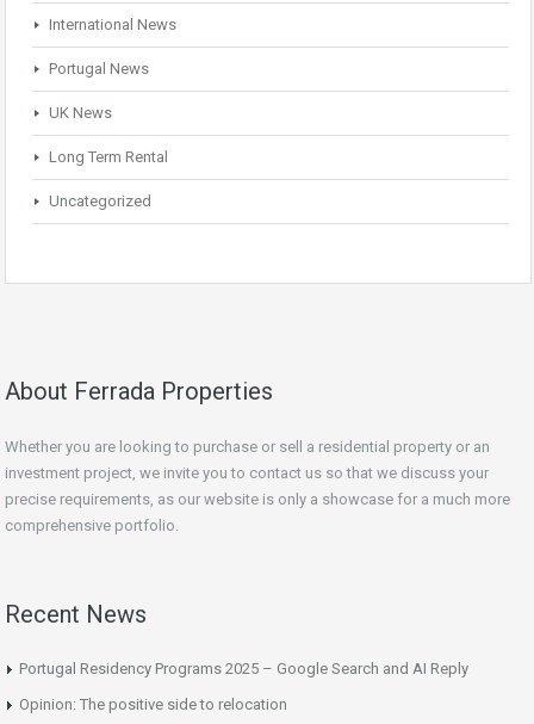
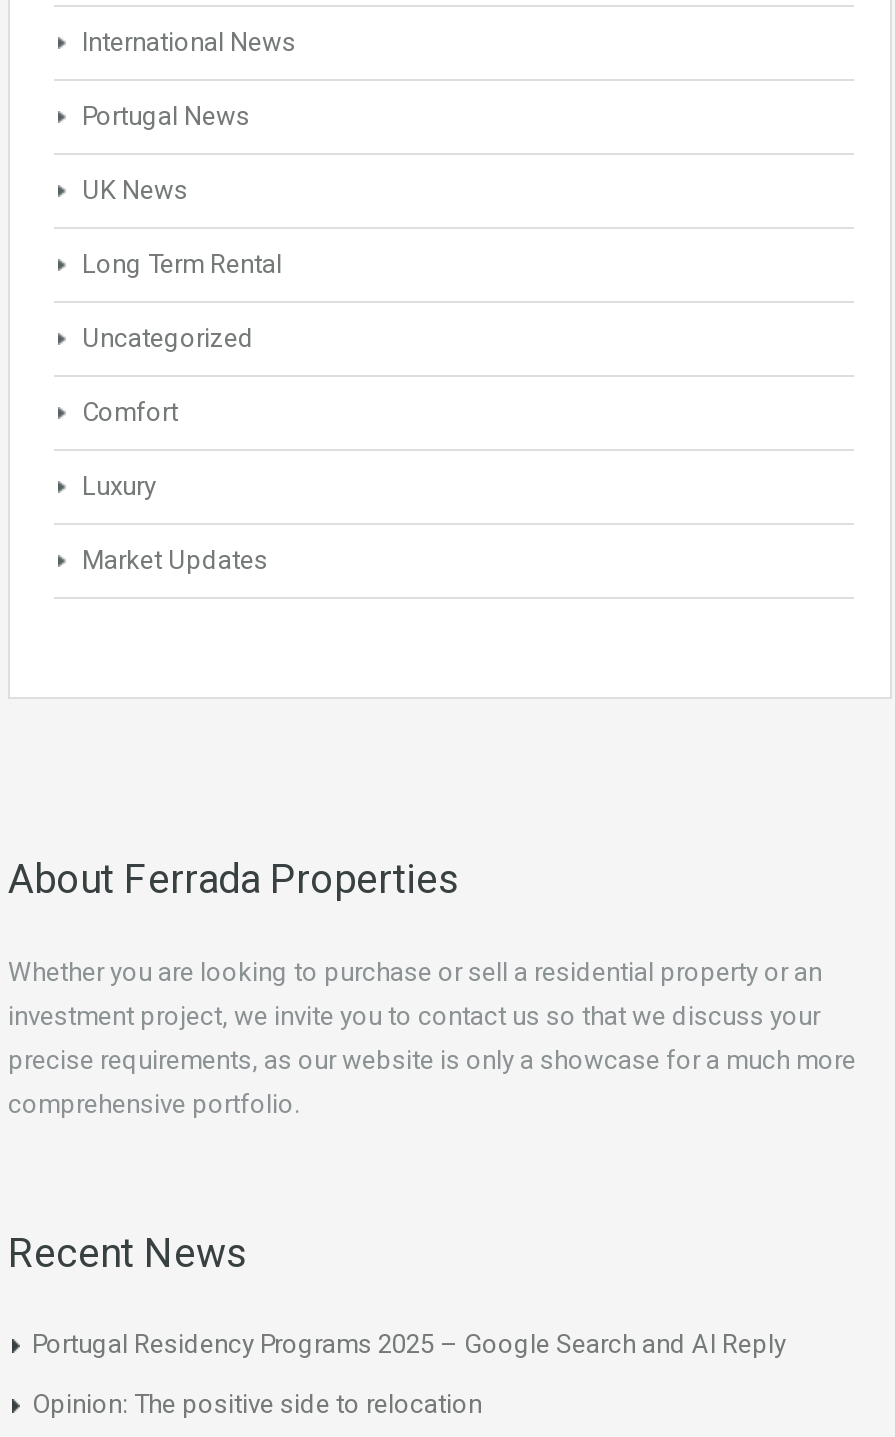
+ Comfort
+ Luxury
+ Market Updates
